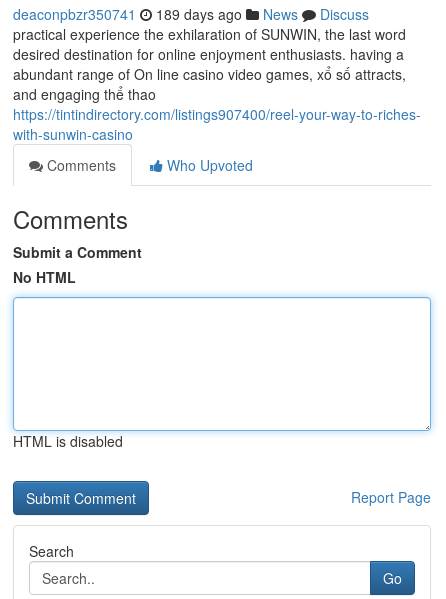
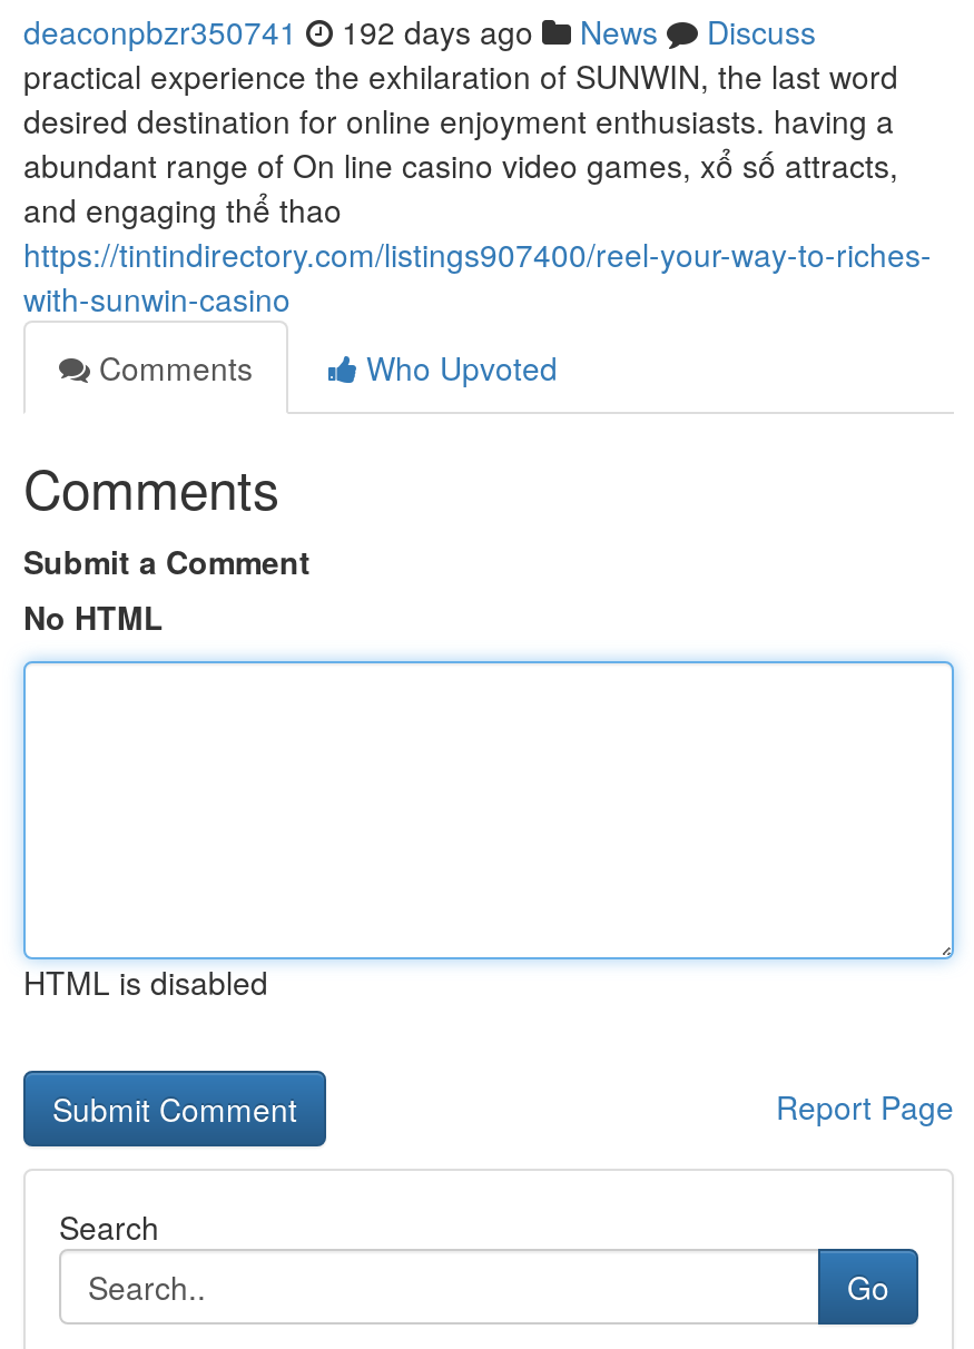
- deaconpbzr350741 189 days ago News Discuss
+ deaconpbzr350741 192 days ago News Discuss
